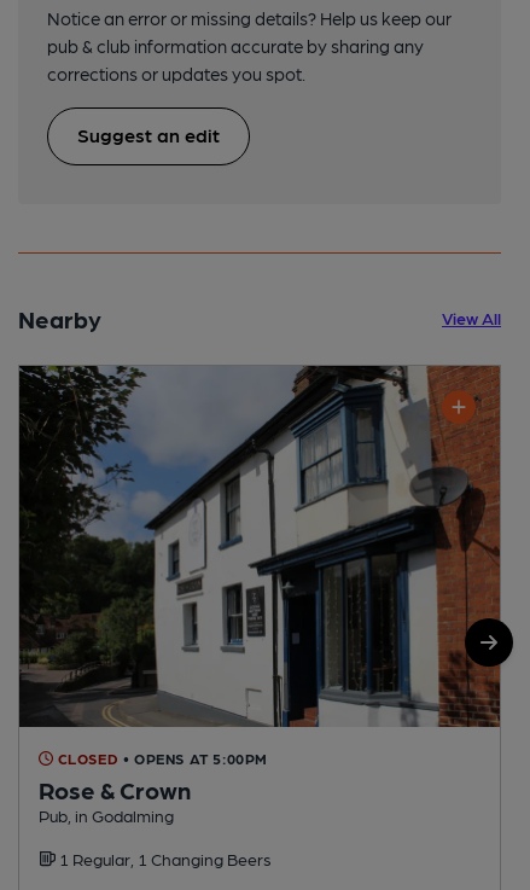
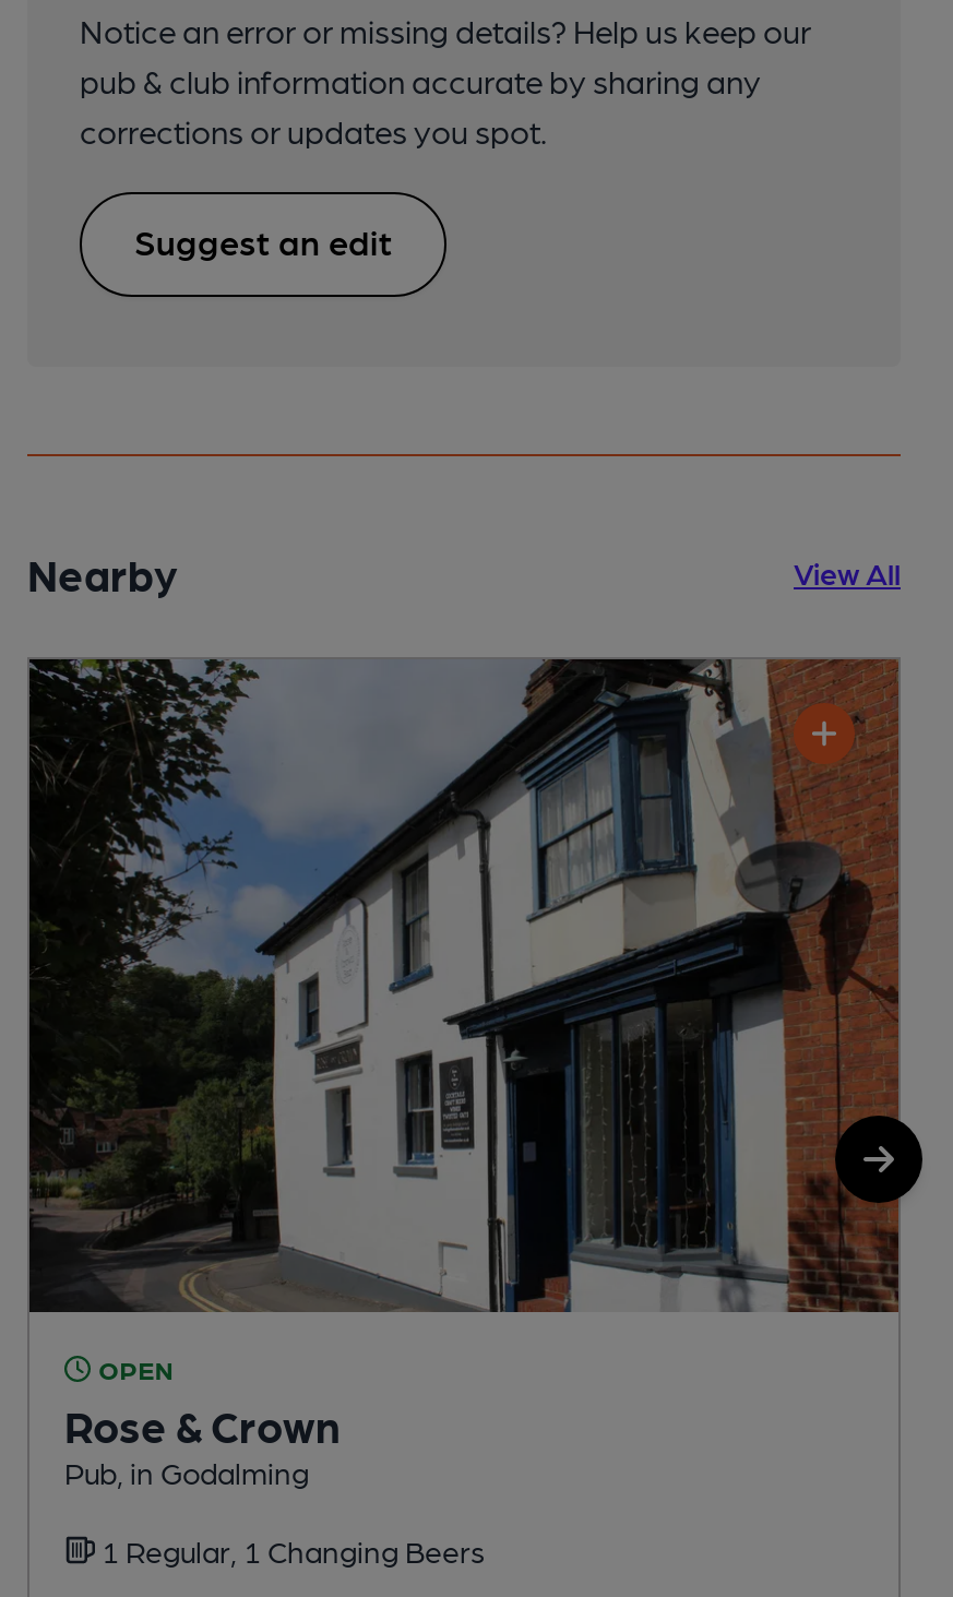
- CLOSED • OPENS AT 5:00PM
+ OPEN
